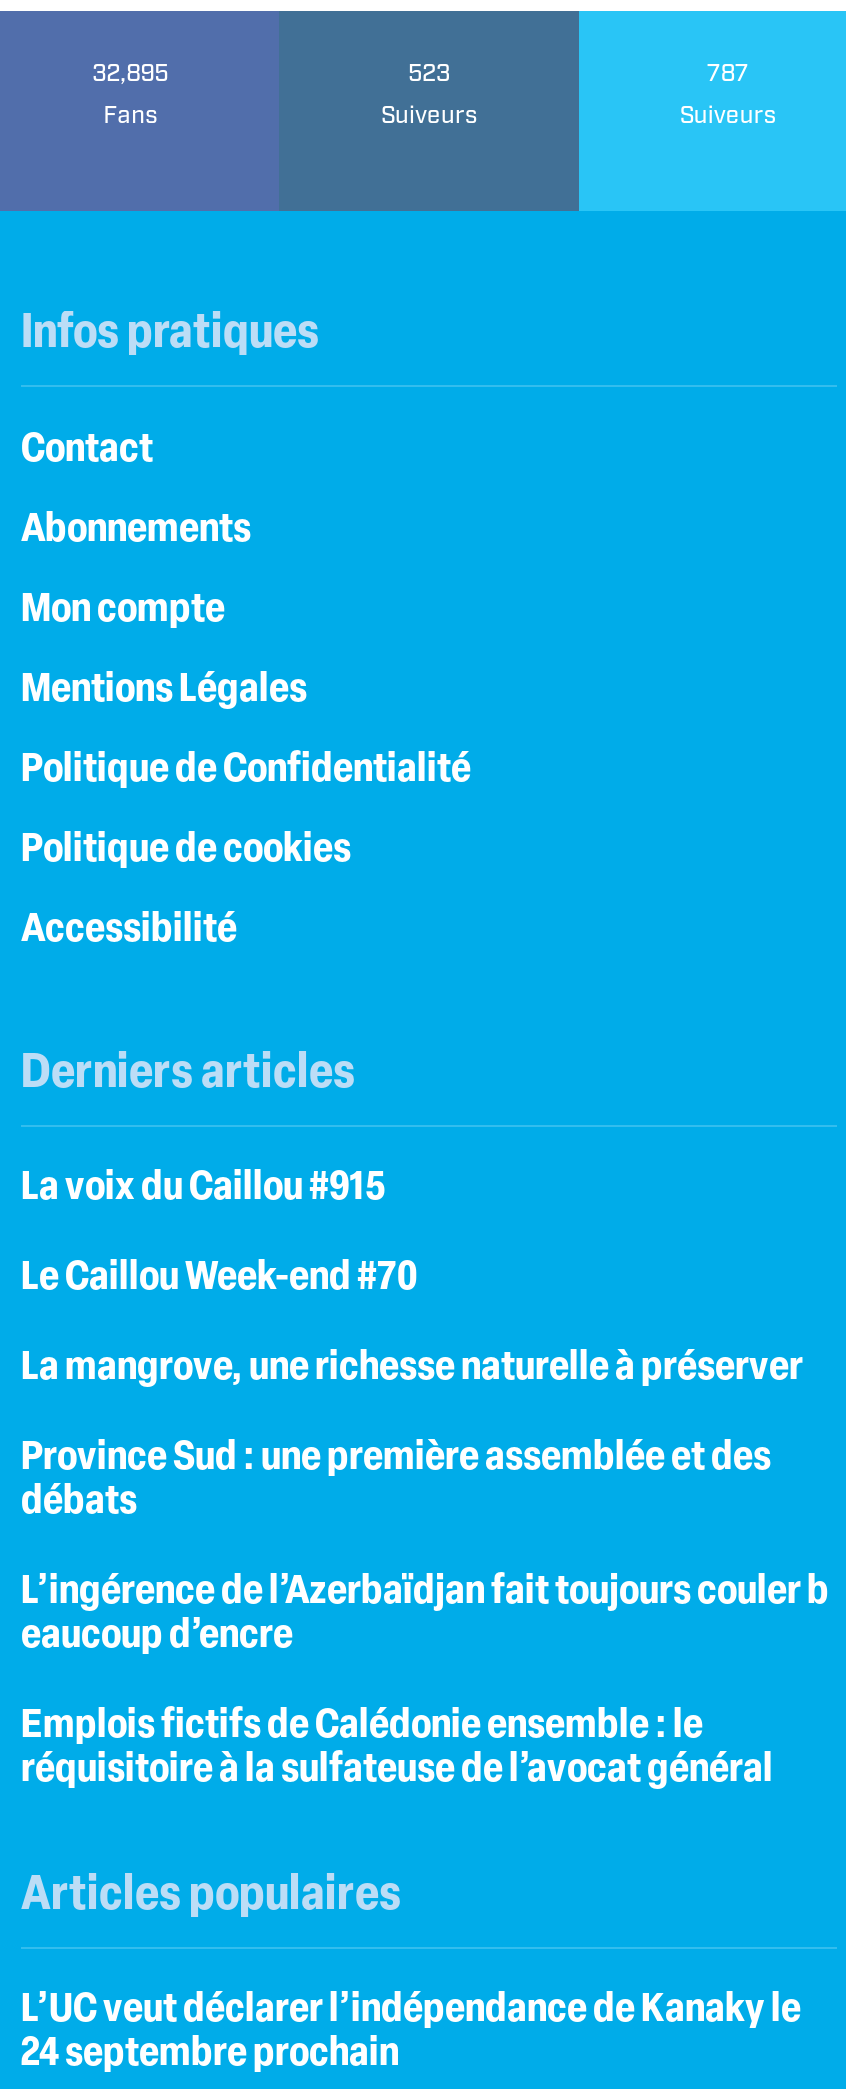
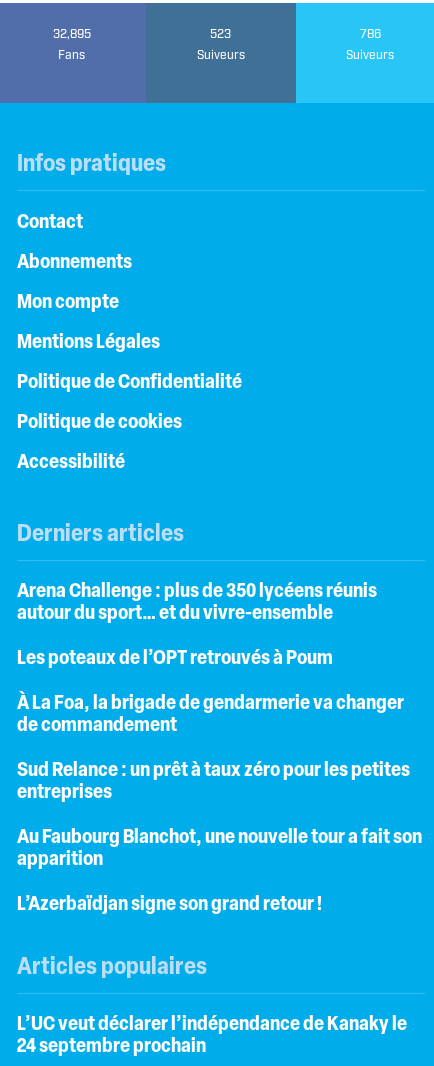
- 787
+ 786

- La voix du Caillou #915
+ Arena Challenge : plus de 350 lycéens réunis
+ autour du sport… et du vivre-ensemble

- Le Caillou Week-end #70
+ Les poteaux de l’OPT retrouvés à Poum

- La mangrove, une richesse naturelle à préserver
+ À La Foa, la brigade de gendarmerie va changer
+ de commandement

- Province Sud : une première assemblée et des
- débats
+ Sud Relance : un prêt à taux zéro pour les petites
+ entreprises

- L’ingérence de l’Azerbaïdjan fait toujours couler b
- eaucoup d’encre
+ Au Faubourg Blanchot, une nouvelle tour a fait son
+ apparition

- Emplois fictifs de Calédonie ensemble : le
- réquisitoire à la sulfateuse de l’avocat général
+ L’Azerbaïdjan signe son grand retour !
